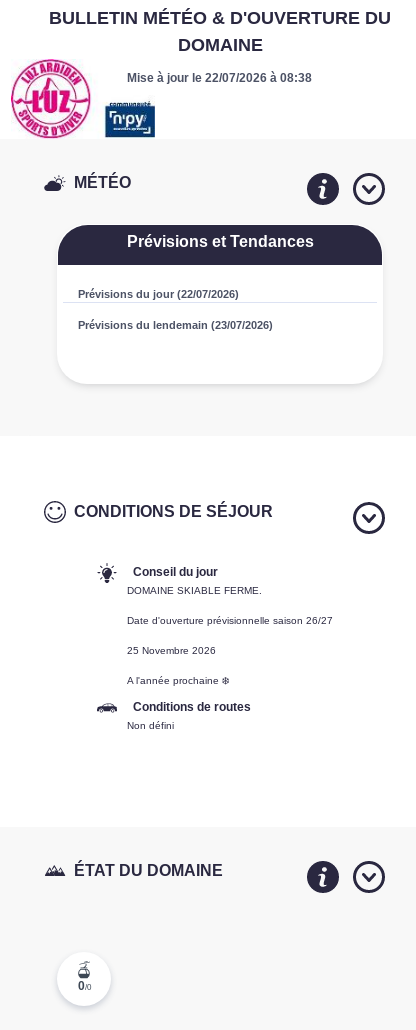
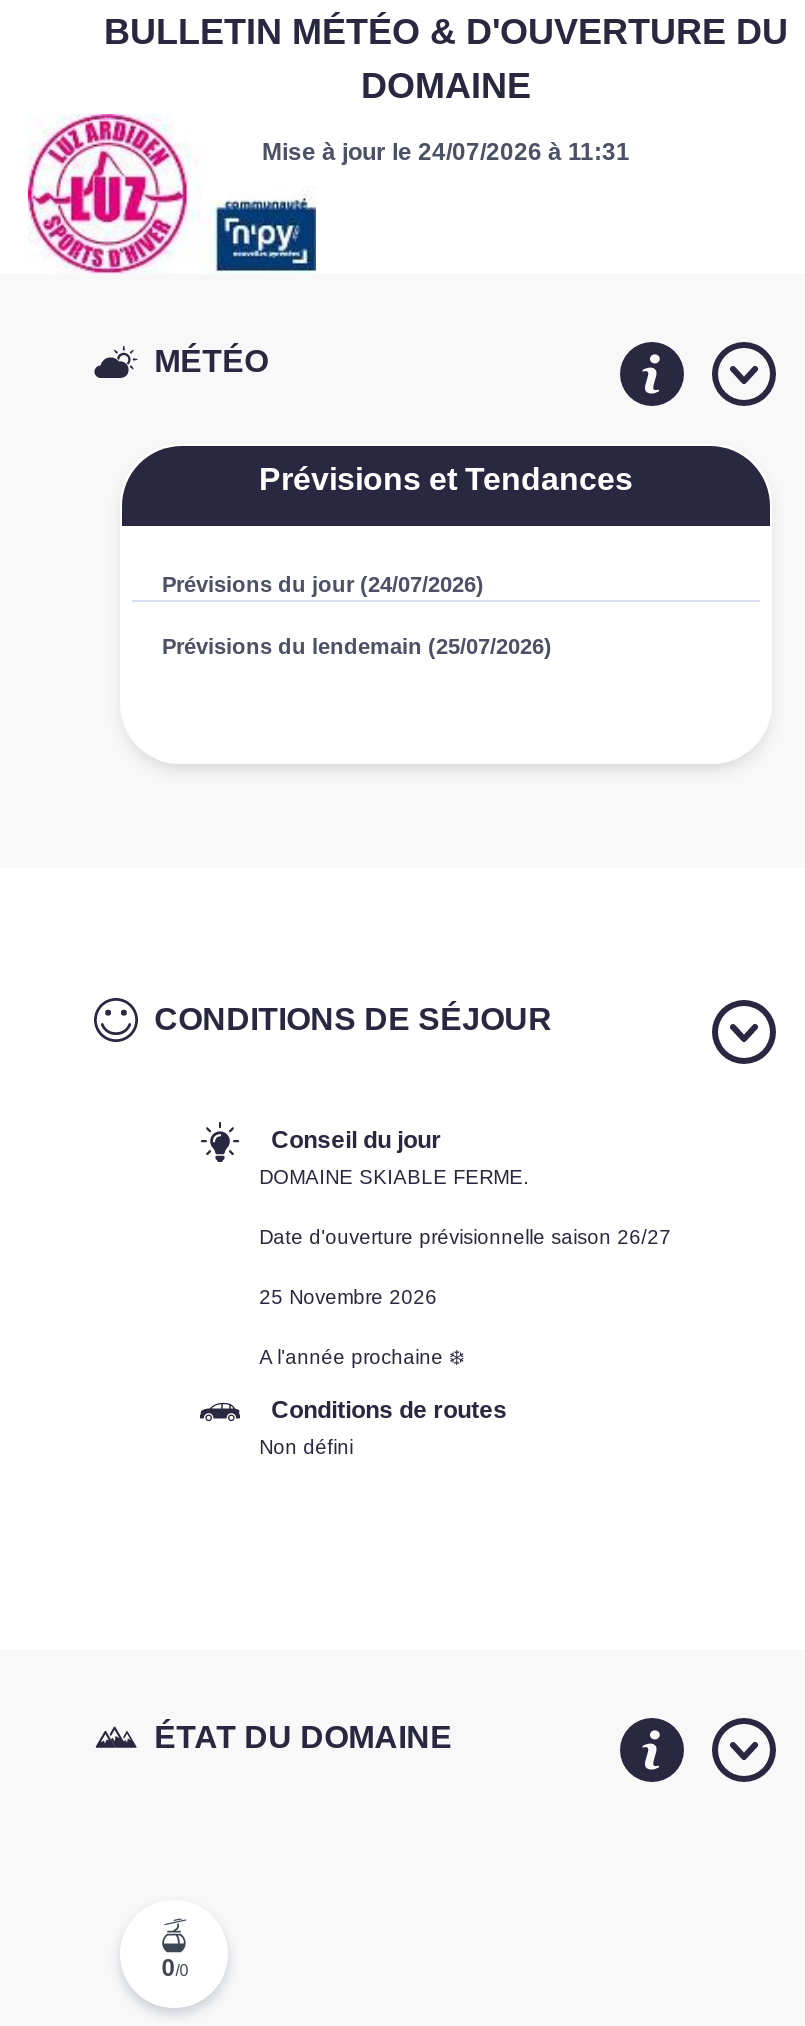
- Mise à jour le 22/07/2026 à 08:38
+ Mise à jour le 24/07/2026 à 11:31

- Prévisions du jour (22/07/2026)
+ Prévisions du jour (24/07/2026)

- Prévisions du lendemain (23/07/2026)
+ Prévisions du lendemain (25/07/2026)
